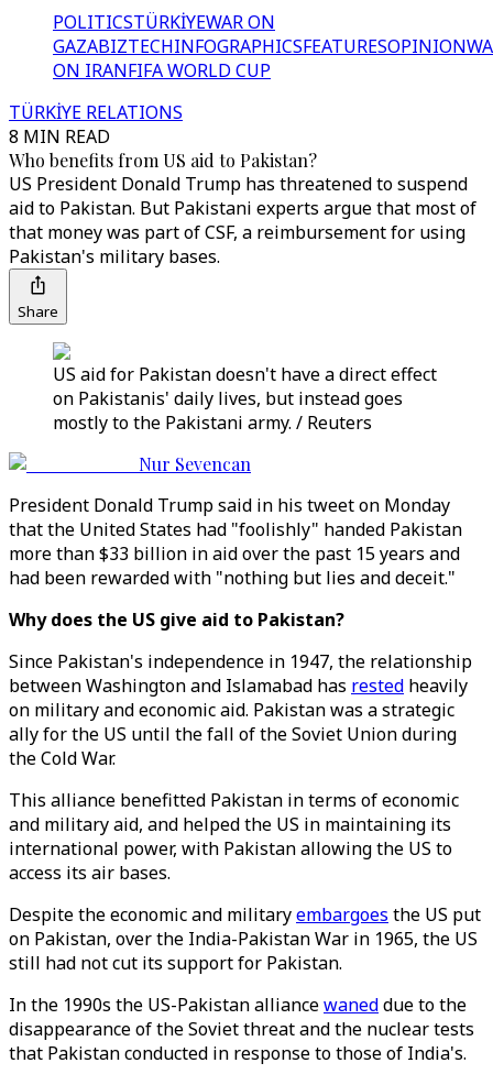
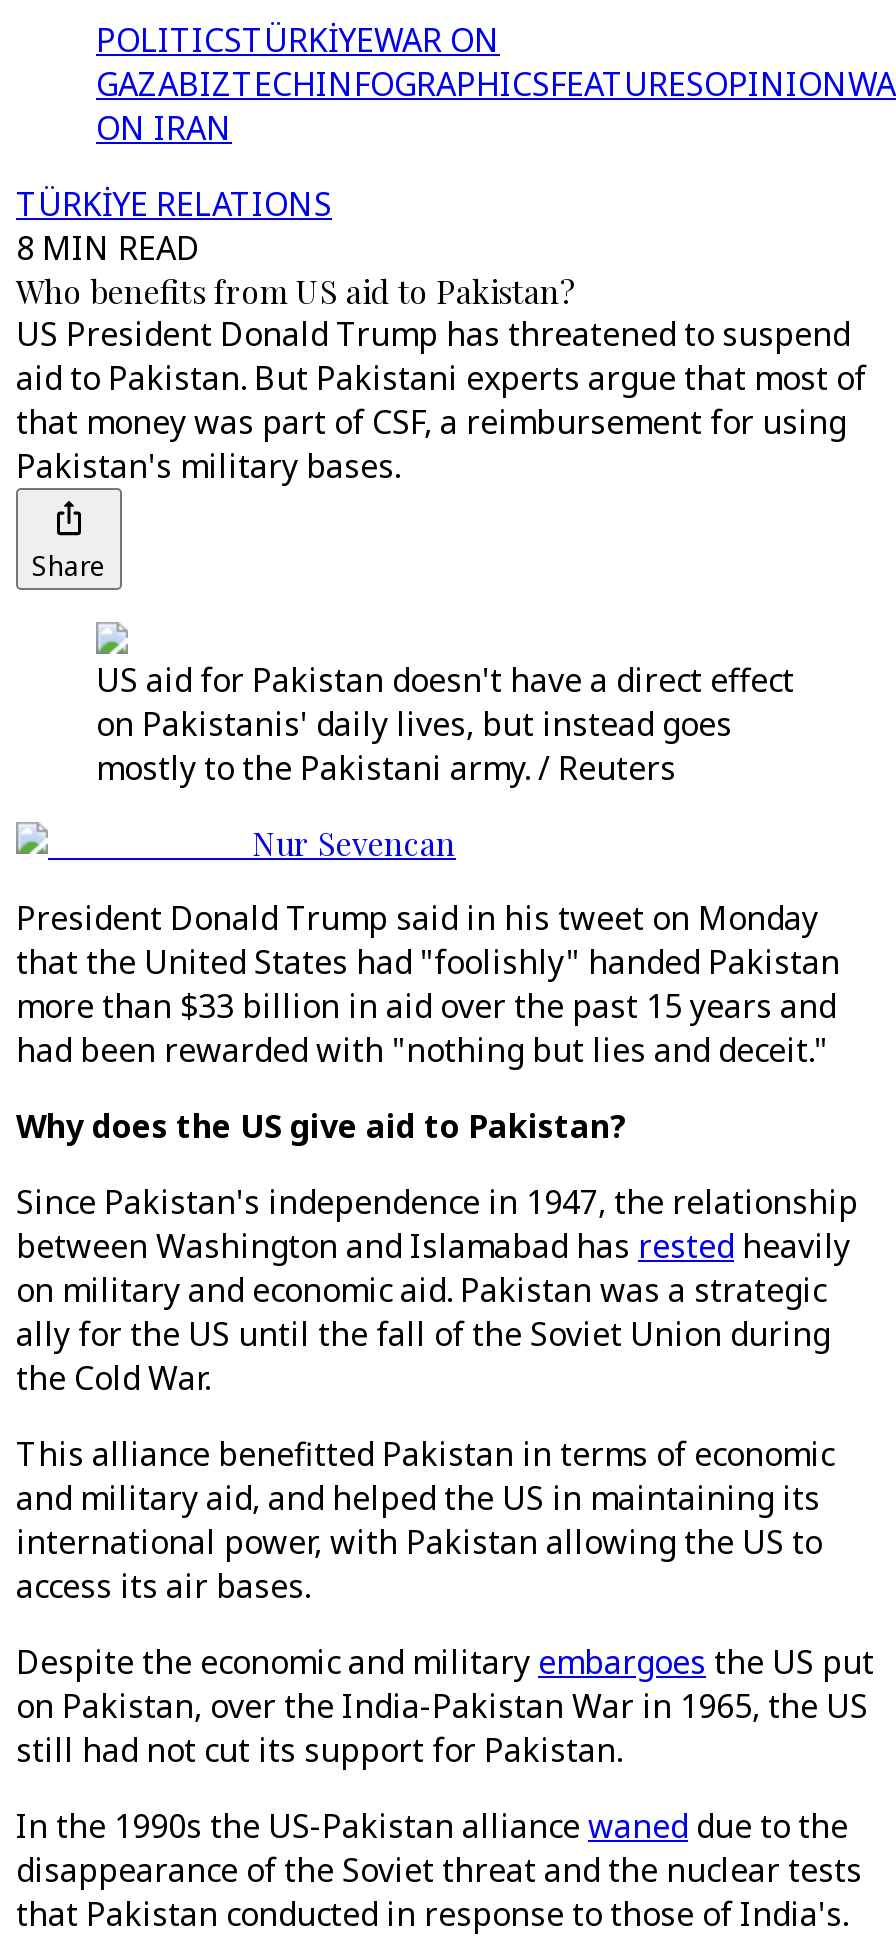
- ON IRAN FIFA WORLD CUP
+ ON IRAN
